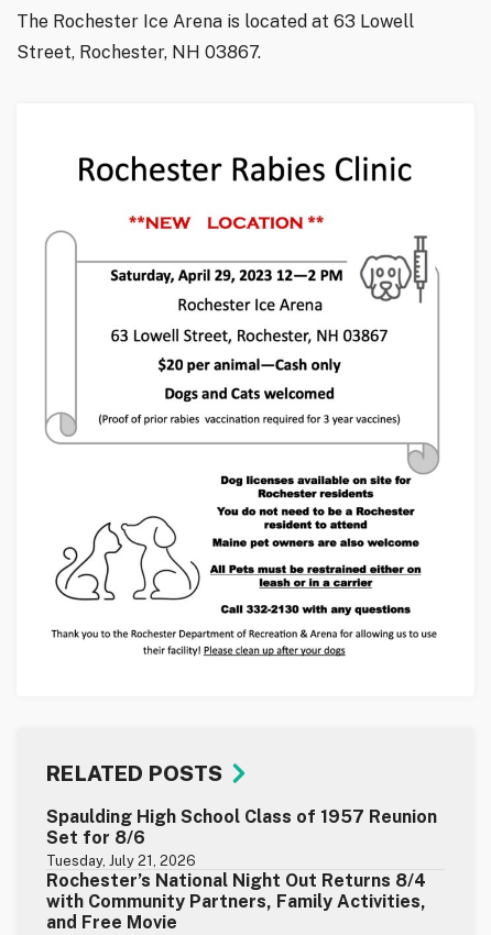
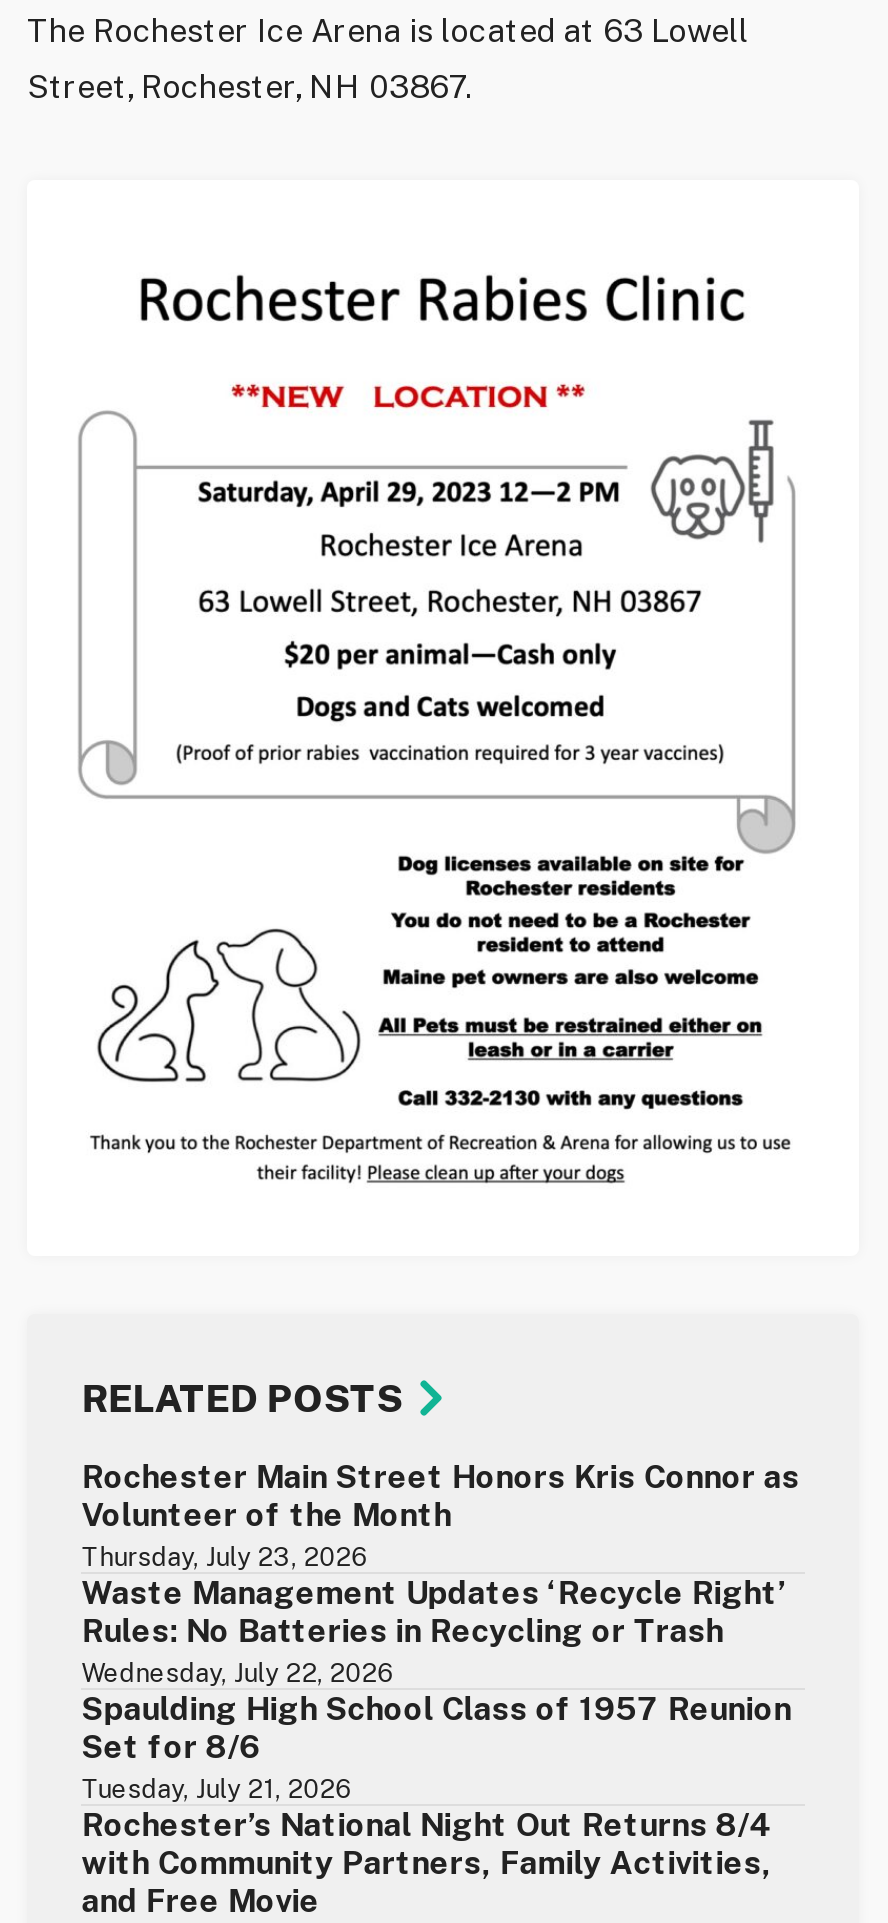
+ Rochester Main Street Honors Kris Connor as
+ Volunteer of the Month
+ Thursday, July 23, 2026
+ Waste Management Updates ‘Recycle Right’
+ Rules: No Batteries in Recycling or Trash
+ Wednesday, July 22, 2026
